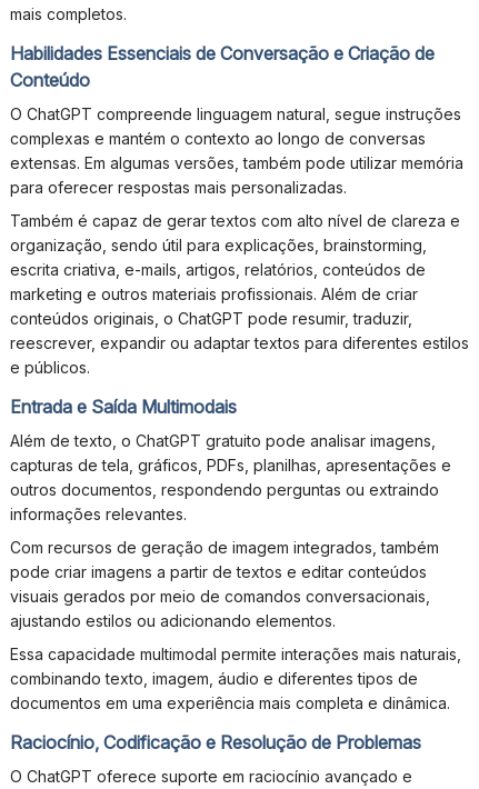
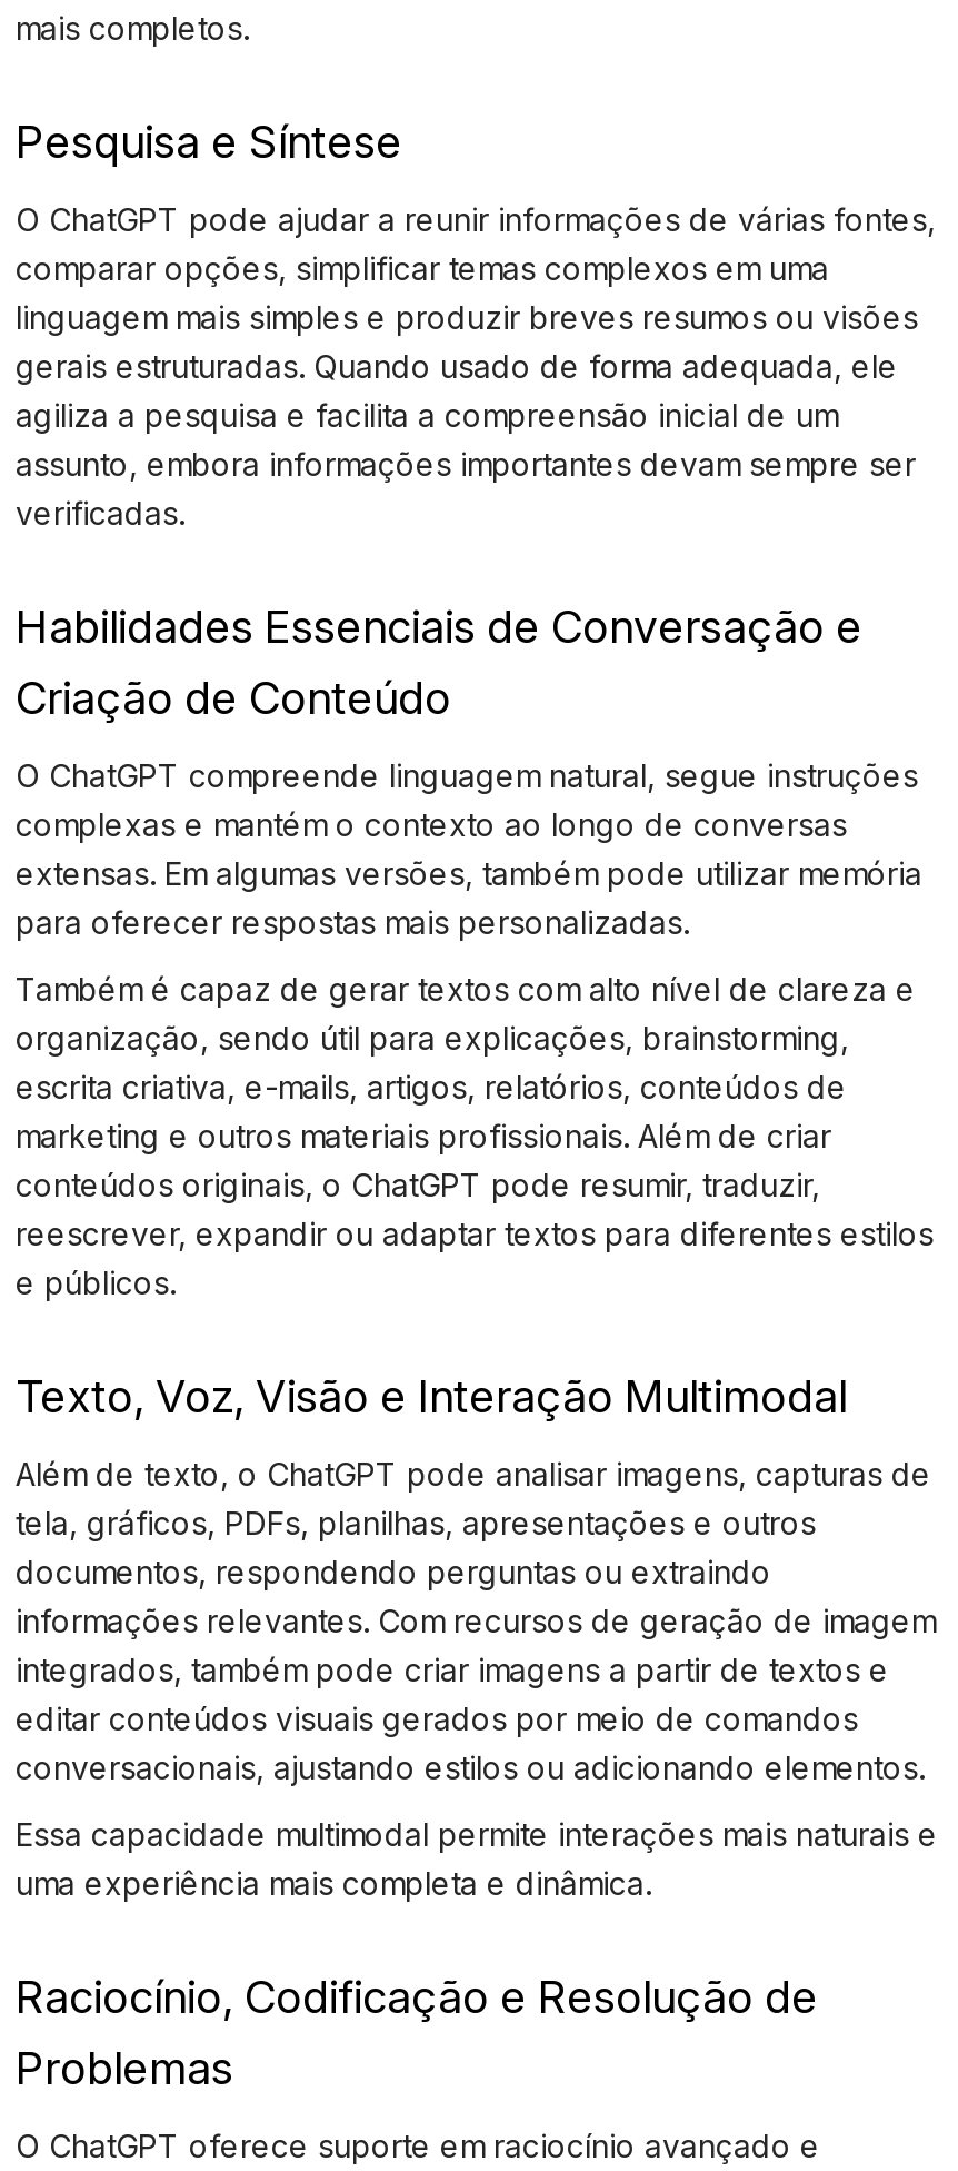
- Habilidades Essenciais de Conversação e Criação de
- Conteúdo
+ Pesquisa e Síntese
+ O ChatGPT pode ajudar a reunir informações de várias fontes,
+ comparar opções, simplificar temas complexos em uma
+ linguagem mais simples e produzir breves resumos ou visões
+ gerais estruturadas. Quando usado de forma adequada, ele
+ agiliza a pesquisa e facilita a compreensão inicial de um
+ assunto, embora informações importantes devam sempre ser
+ verificadas.
+ Habilidades Essenciais de Conversação e
+ Criação de Conteúdo

- Entrada e Saída Multimodais
- Além de texto, o ChatGPT gratuito pode analisar imagens,
- capturas de tela, gráficos, PDFs, planilhas, apresentações e
- outros documentos, respondendo perguntas ou extraindo
- informações relevantes.
- Com recursos de geração de imagem integrados, também
- pode criar imagens a partir de textos e editar conteúdos
- visuais gerados por meio de comandos conversacionais,
- ajustando estilos ou adicionando elementos.
- Essa capacidade multimodal permite interações mais naturais,
- combinando texto, imagem, áudio e diferentes tipos de
- documentos em uma experiência mais completa e dinâmica.
- Raciocínio, Codificação e Resolução de Problemas
+ Texto, Voz, Visão e Interação Multimodal
+ Além de texto, o ChatGPT pode analisar imagens, capturas de
+ tela, gráficos, PDFs, planilhas, apresentações e outros
+ documentos, respondendo perguntas ou extraindo
+ informações relevantes. Com recursos de geração de imagem
+ integrados, também pode criar imagens a partir de textos e
+ editar conteúdos visuais gerados por meio de comandos
+ conversacionais, ajustando estilos ou adicionando elementos.
+ Essa capacidade multimodal permite interações mais naturais e
+ uma experiência mais completa e dinâmica.
+ Raciocínio, Codificação e Resolução de
+ Problemas
